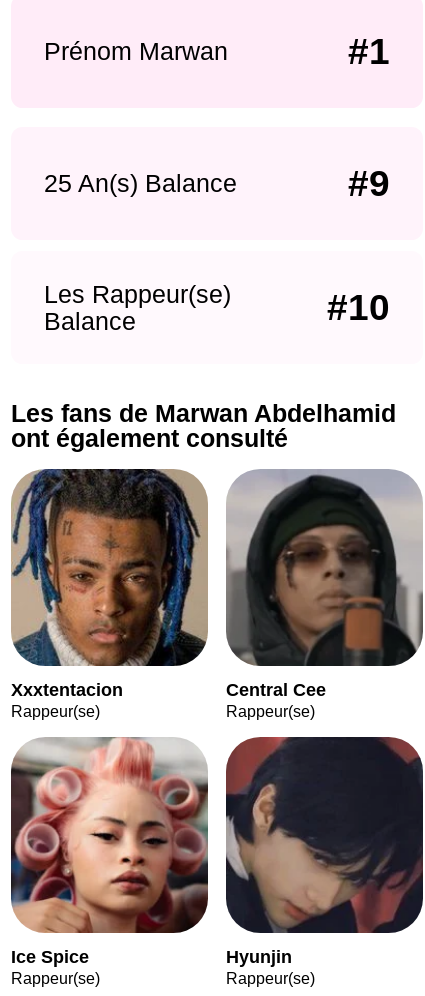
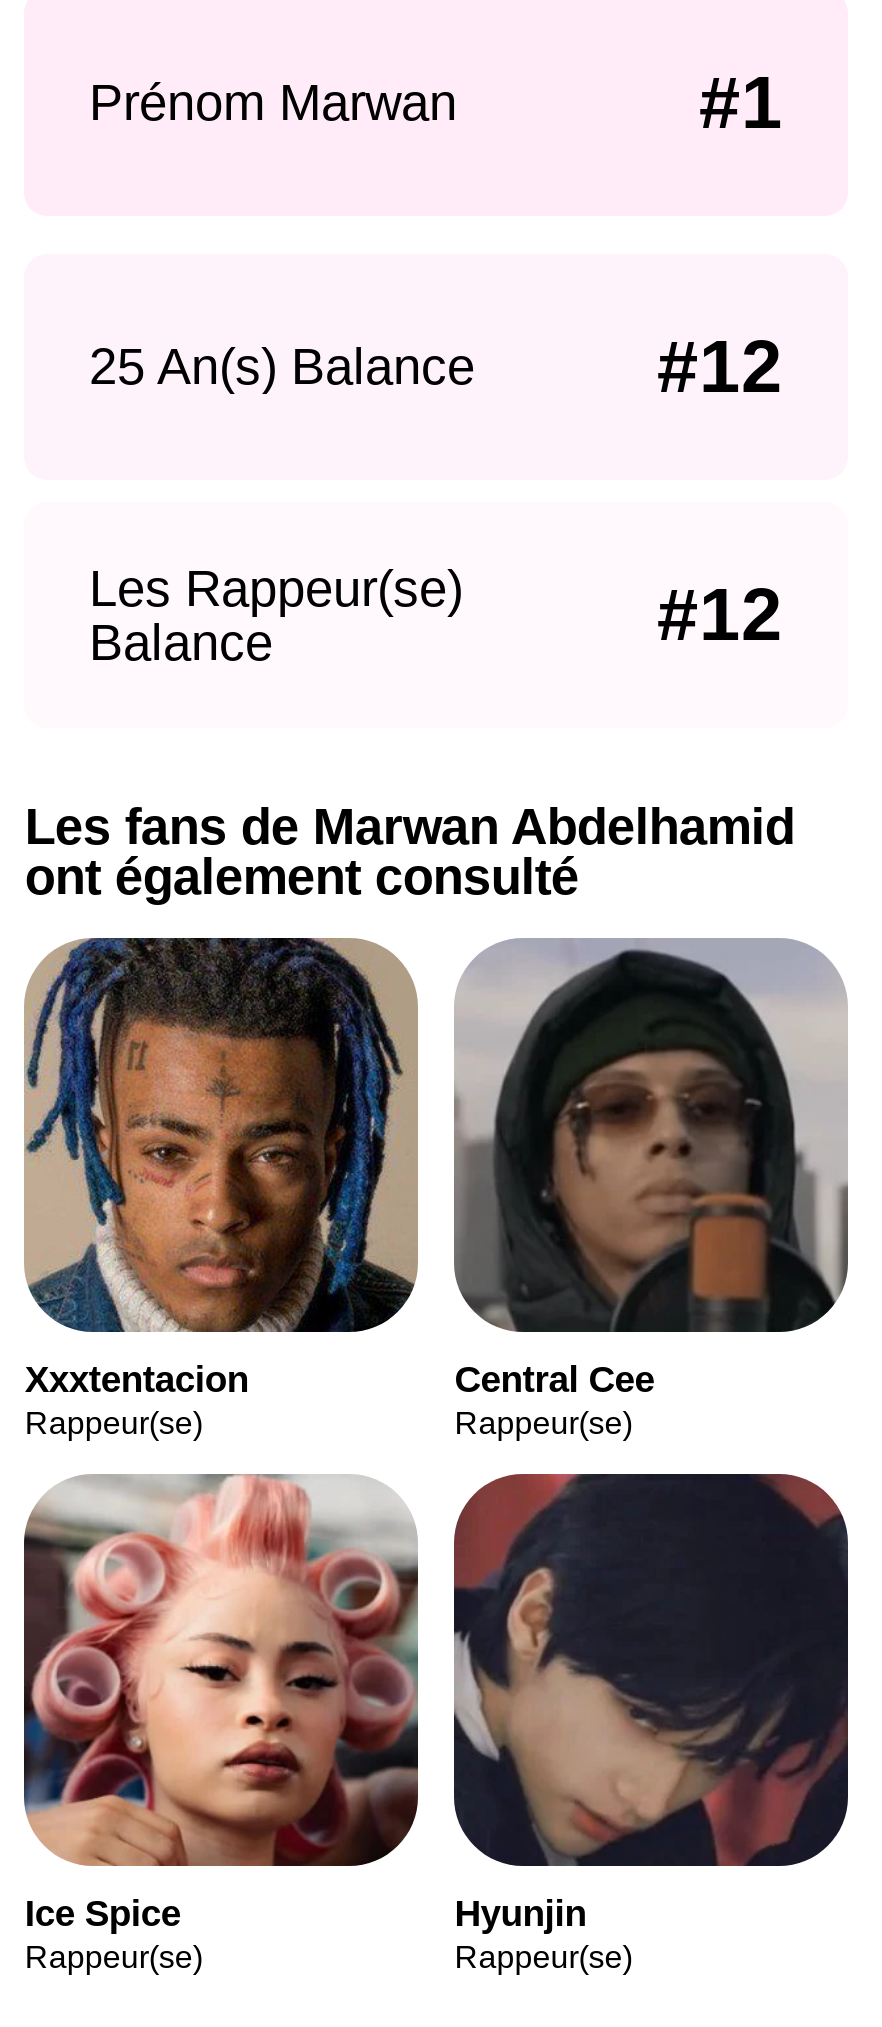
- #9
+ #12

- #10
+ #12
